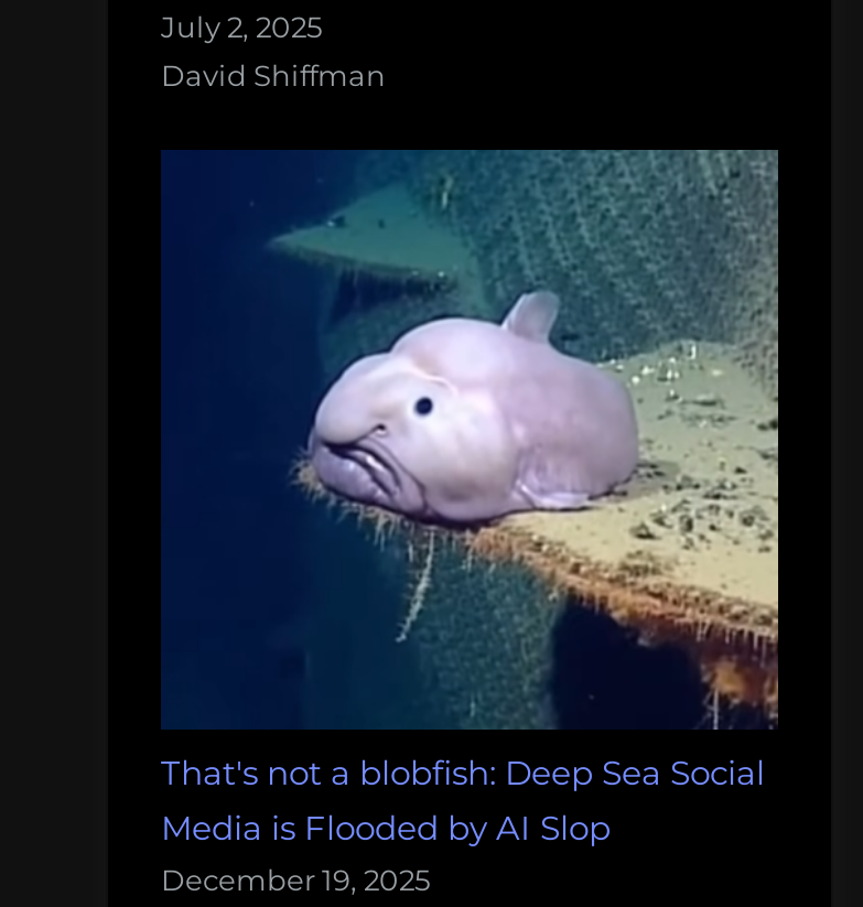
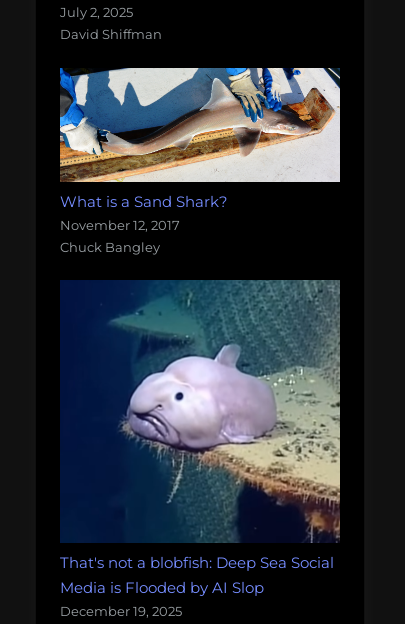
+ [image]
+ What is a Sand Shark?
+ November 12, 2017
+ Chuck Bangley
